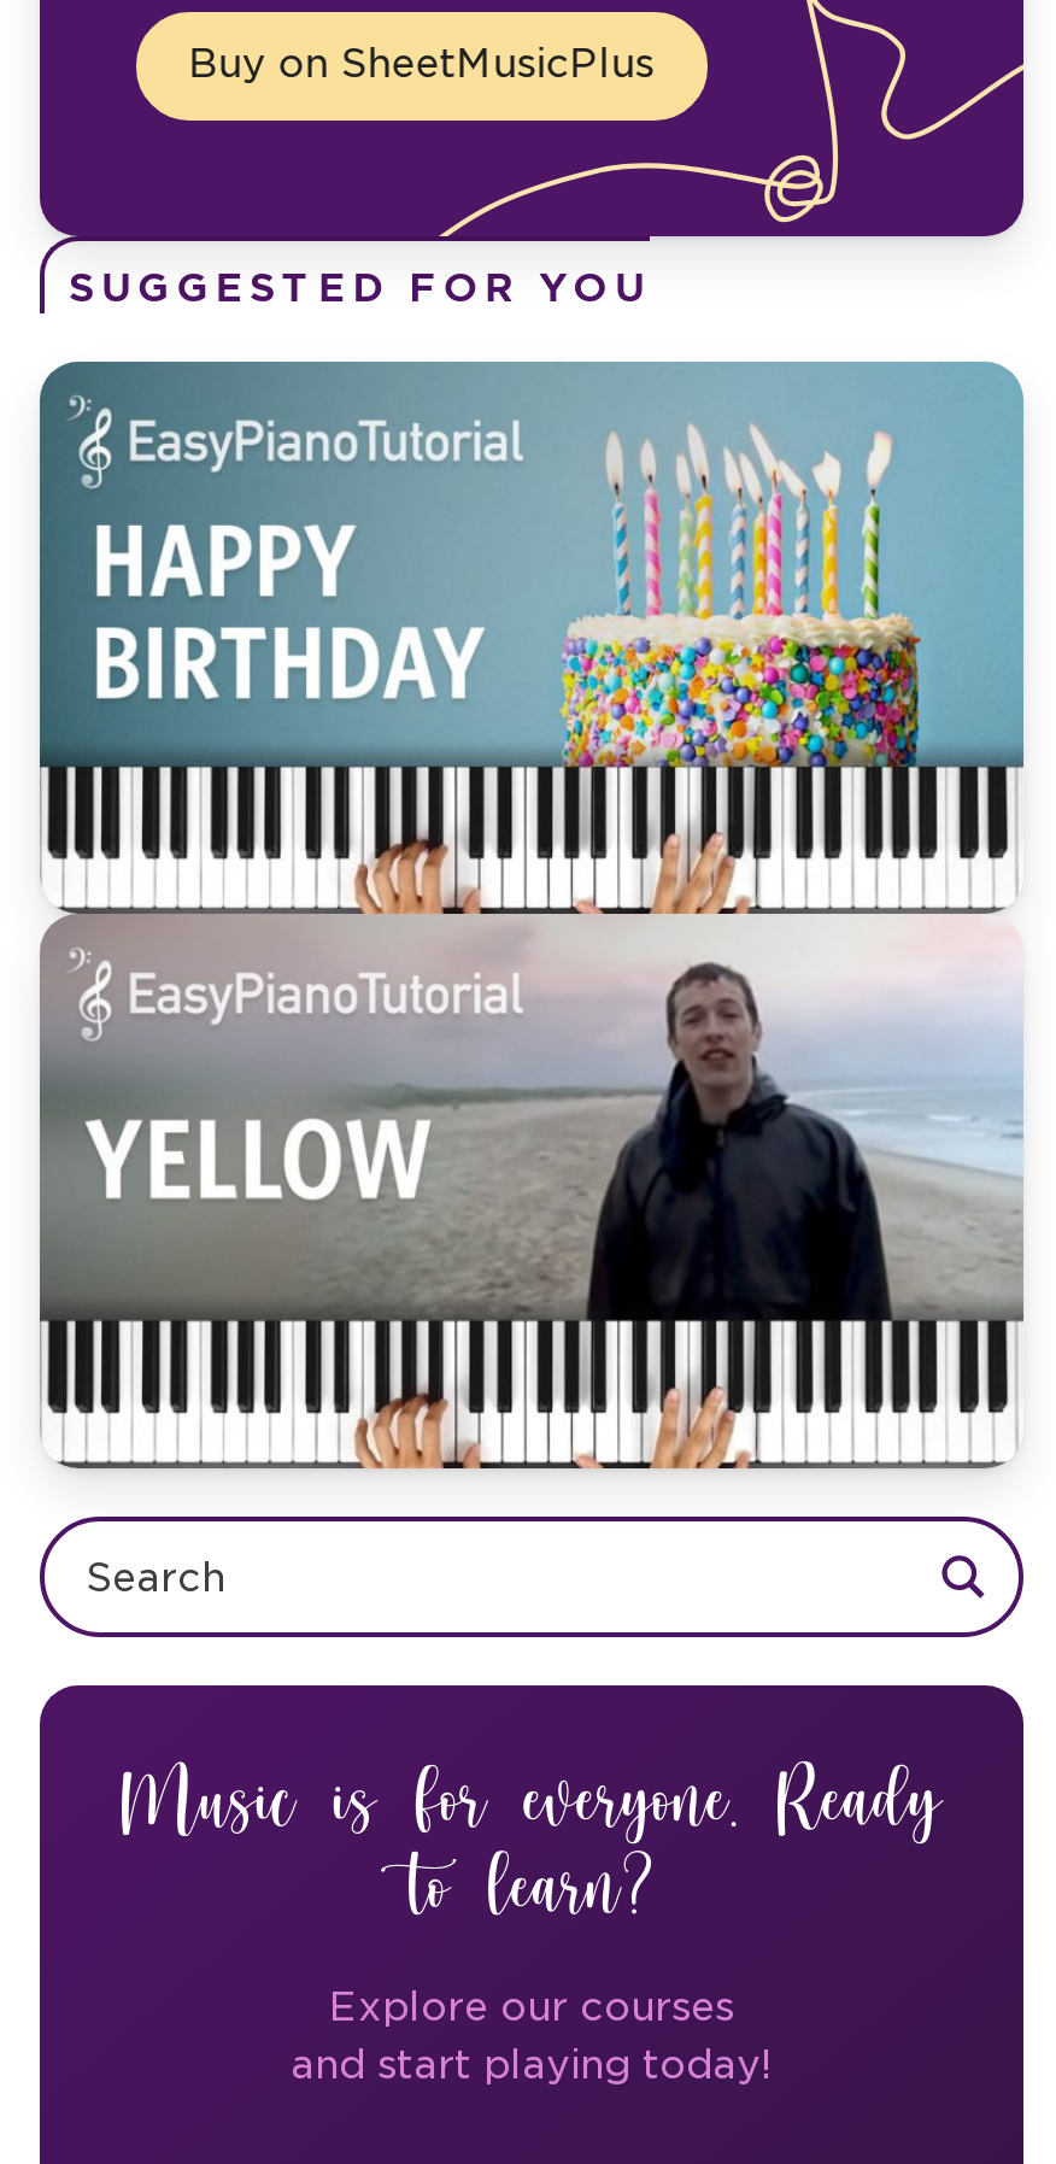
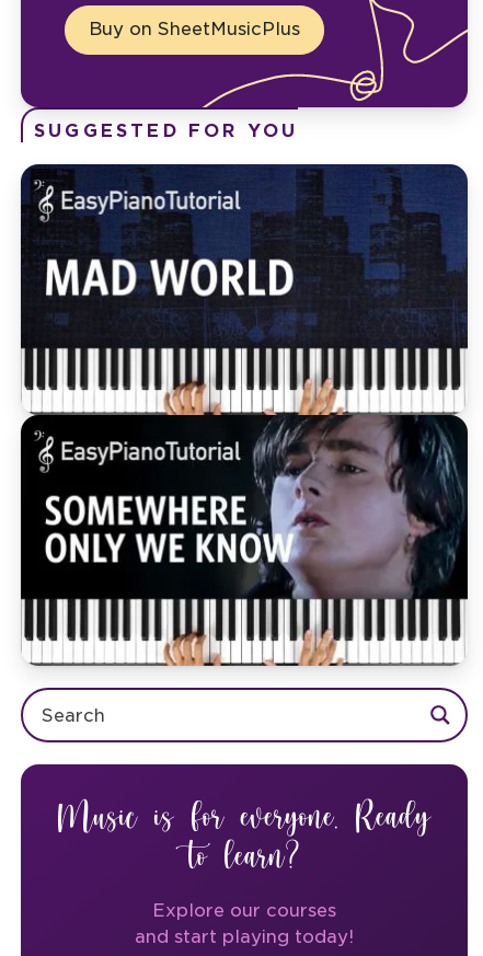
- [image]
+ [image]

- [image]
+ [image]
